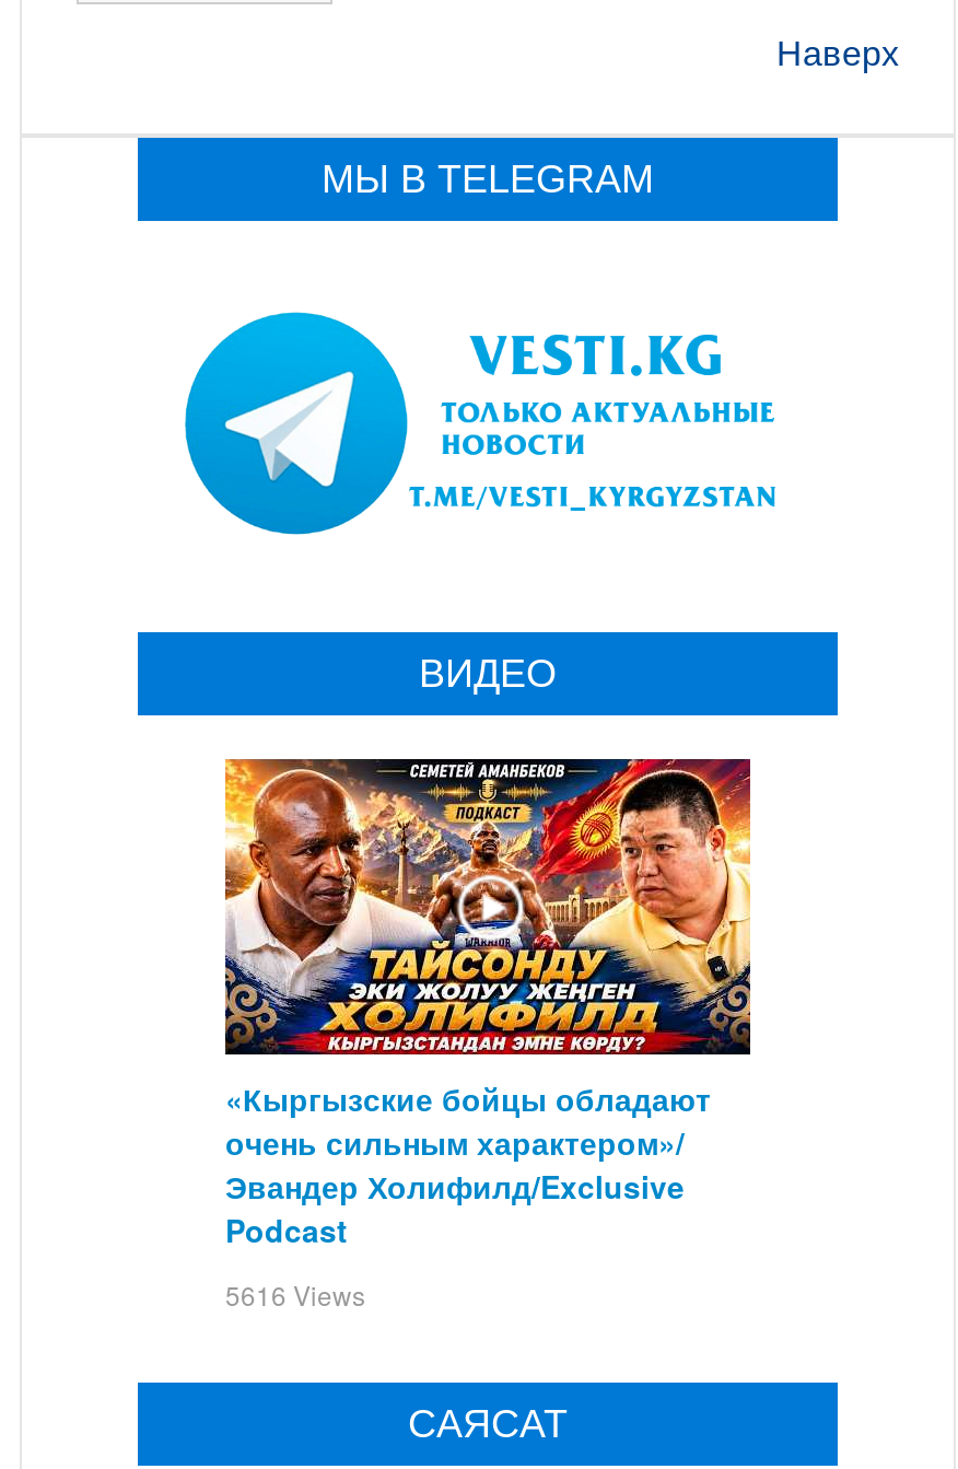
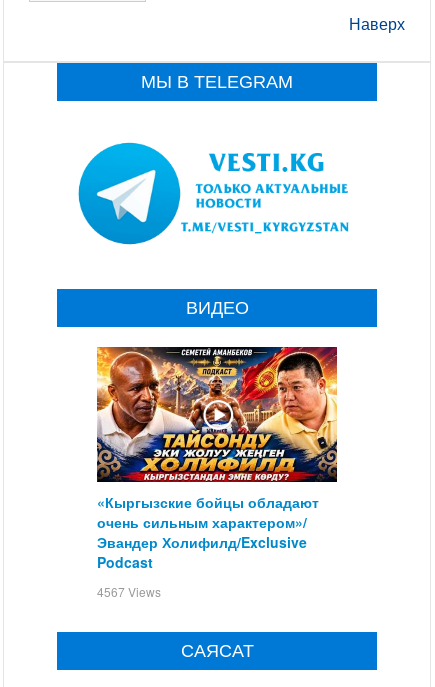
- 5616 Views
+ 4567 Views
